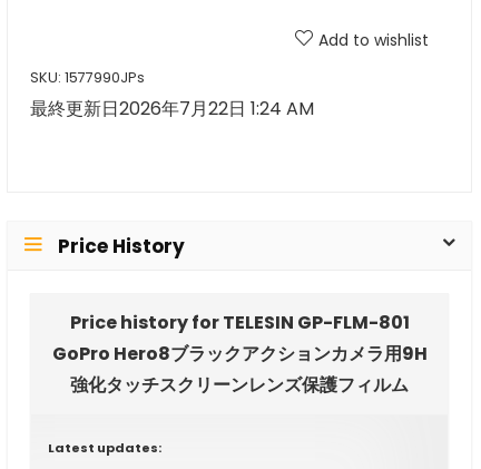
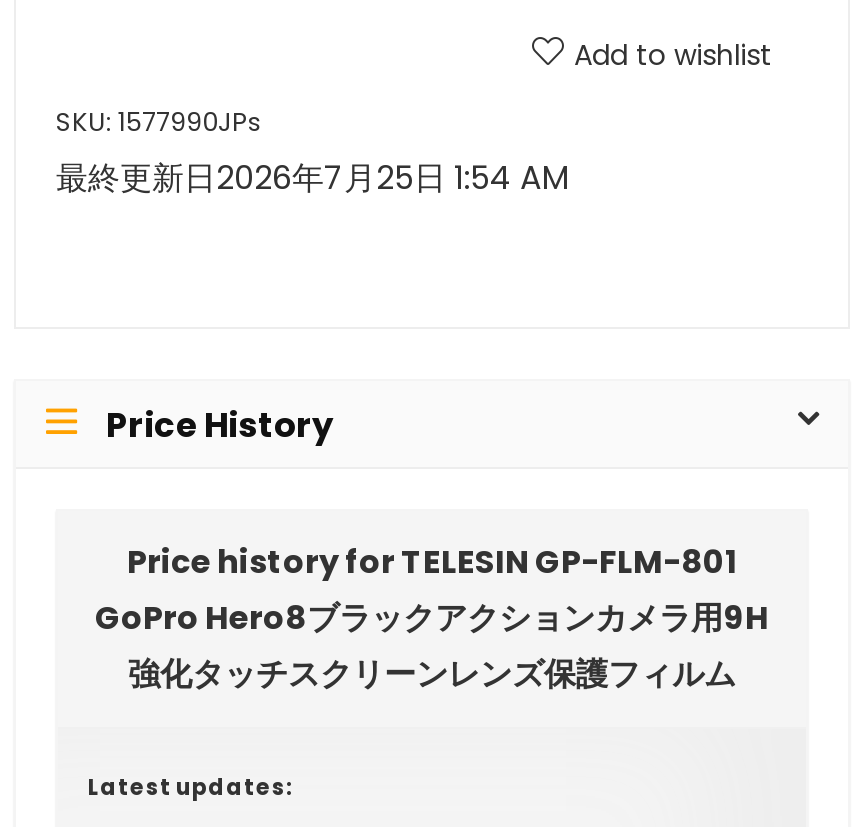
- 最終更新日2026年7月22日 1:24 AM
+ 最終更新日2026年7月25日 1:54 AM
